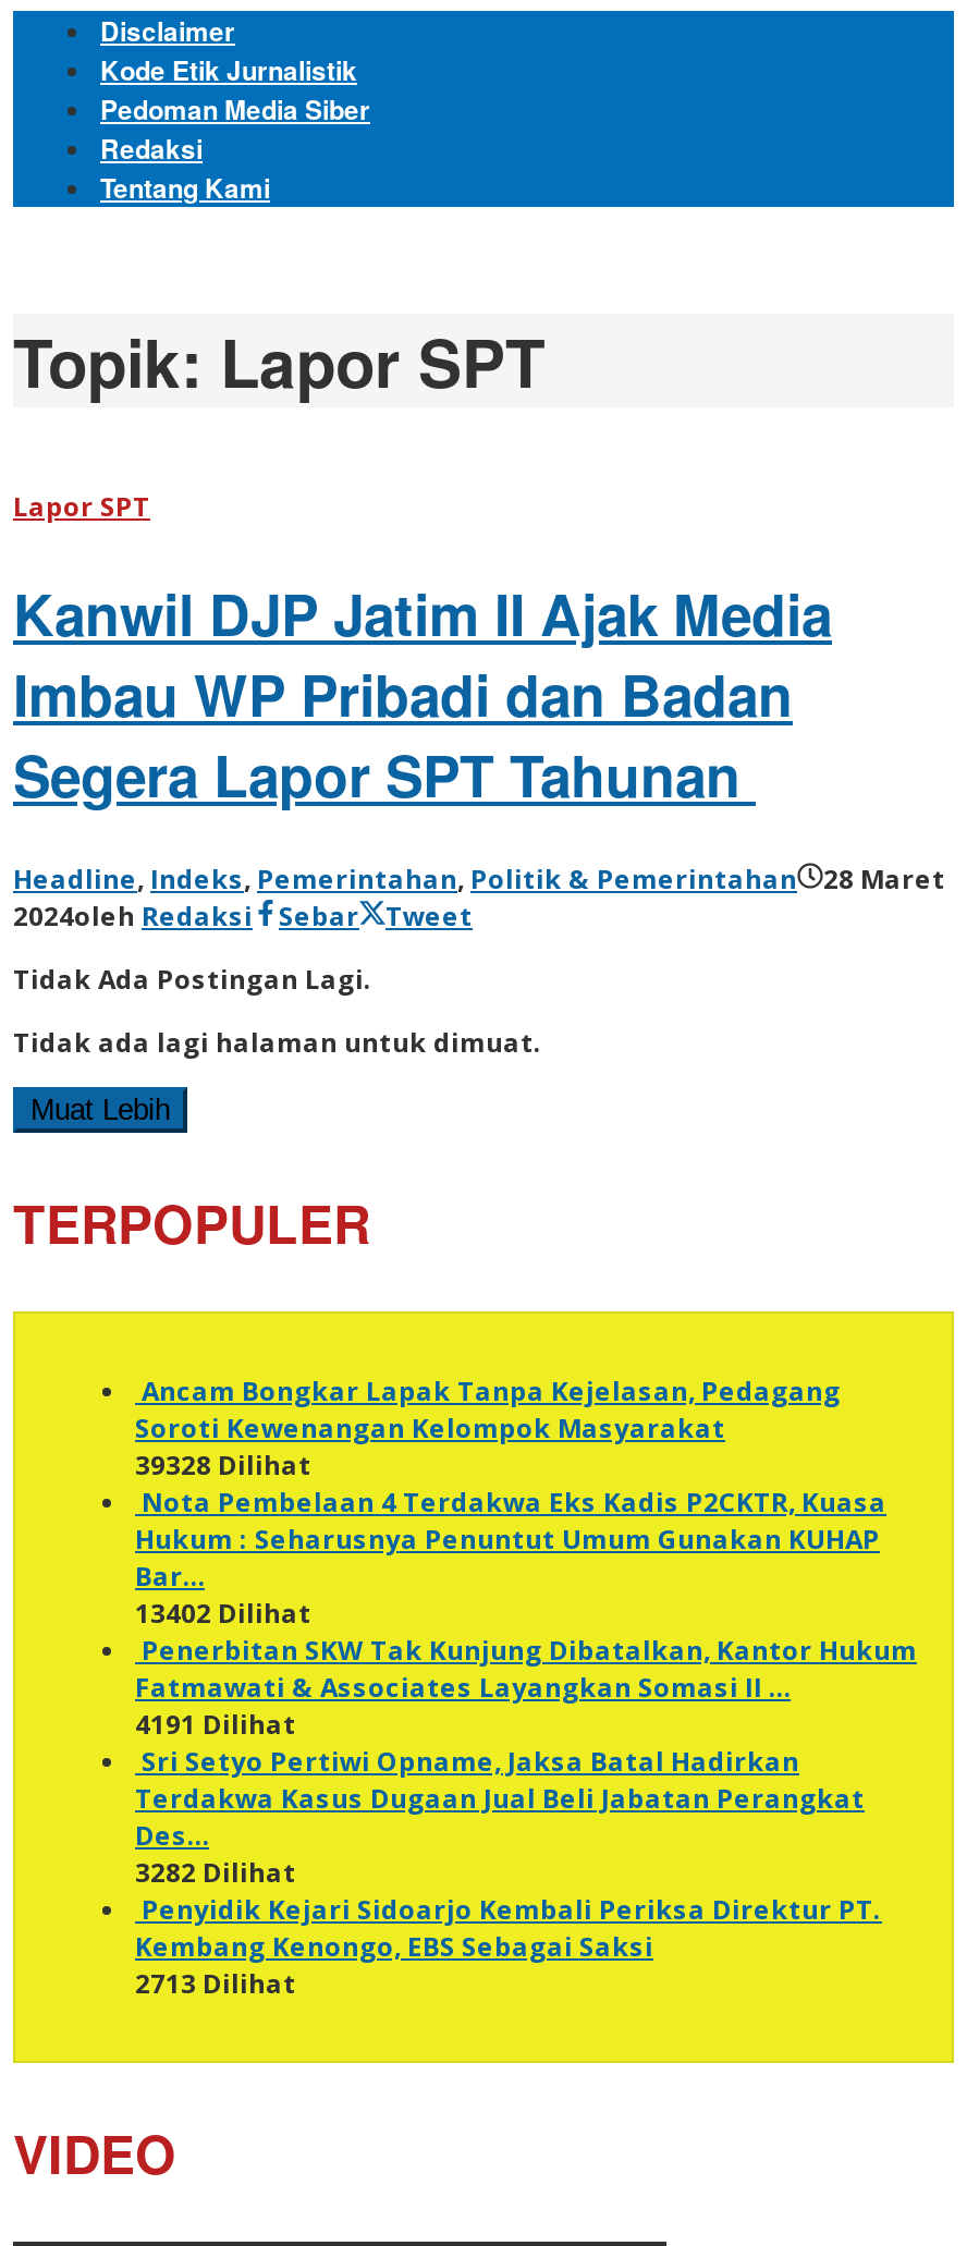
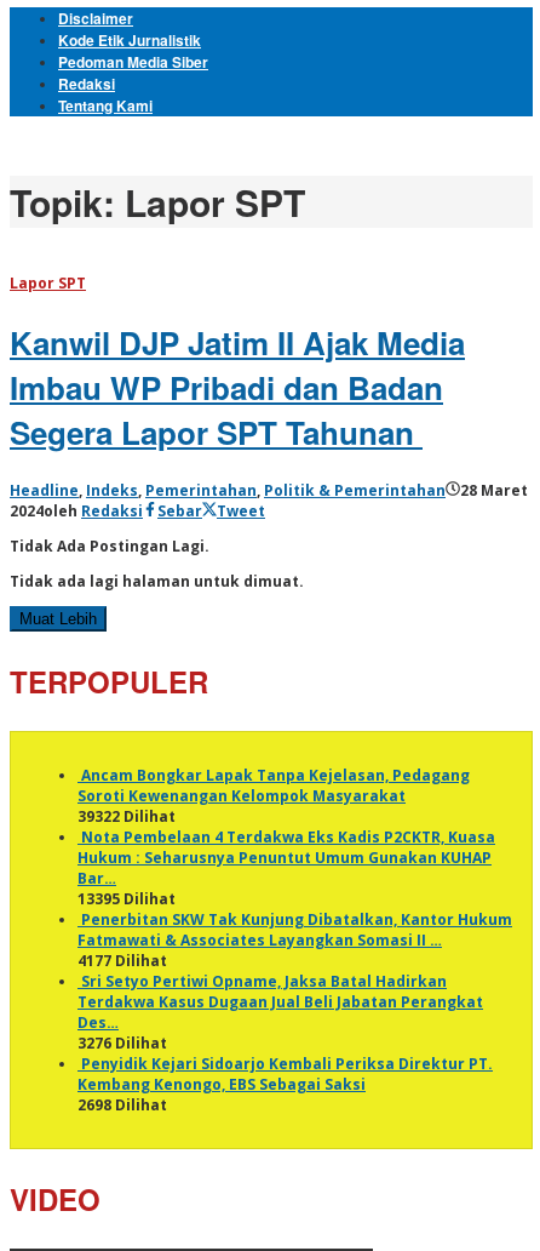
- 39328 Dilihat
+ 39322 Dilihat

- 13402 Dilihat
+ 13395 Dilihat

- 4191 Dilihat
+ 4177 Dilihat

- 3282 Dilihat
+ 3276 Dilihat

- 2713 Dilihat
+ 2698 Dilihat
